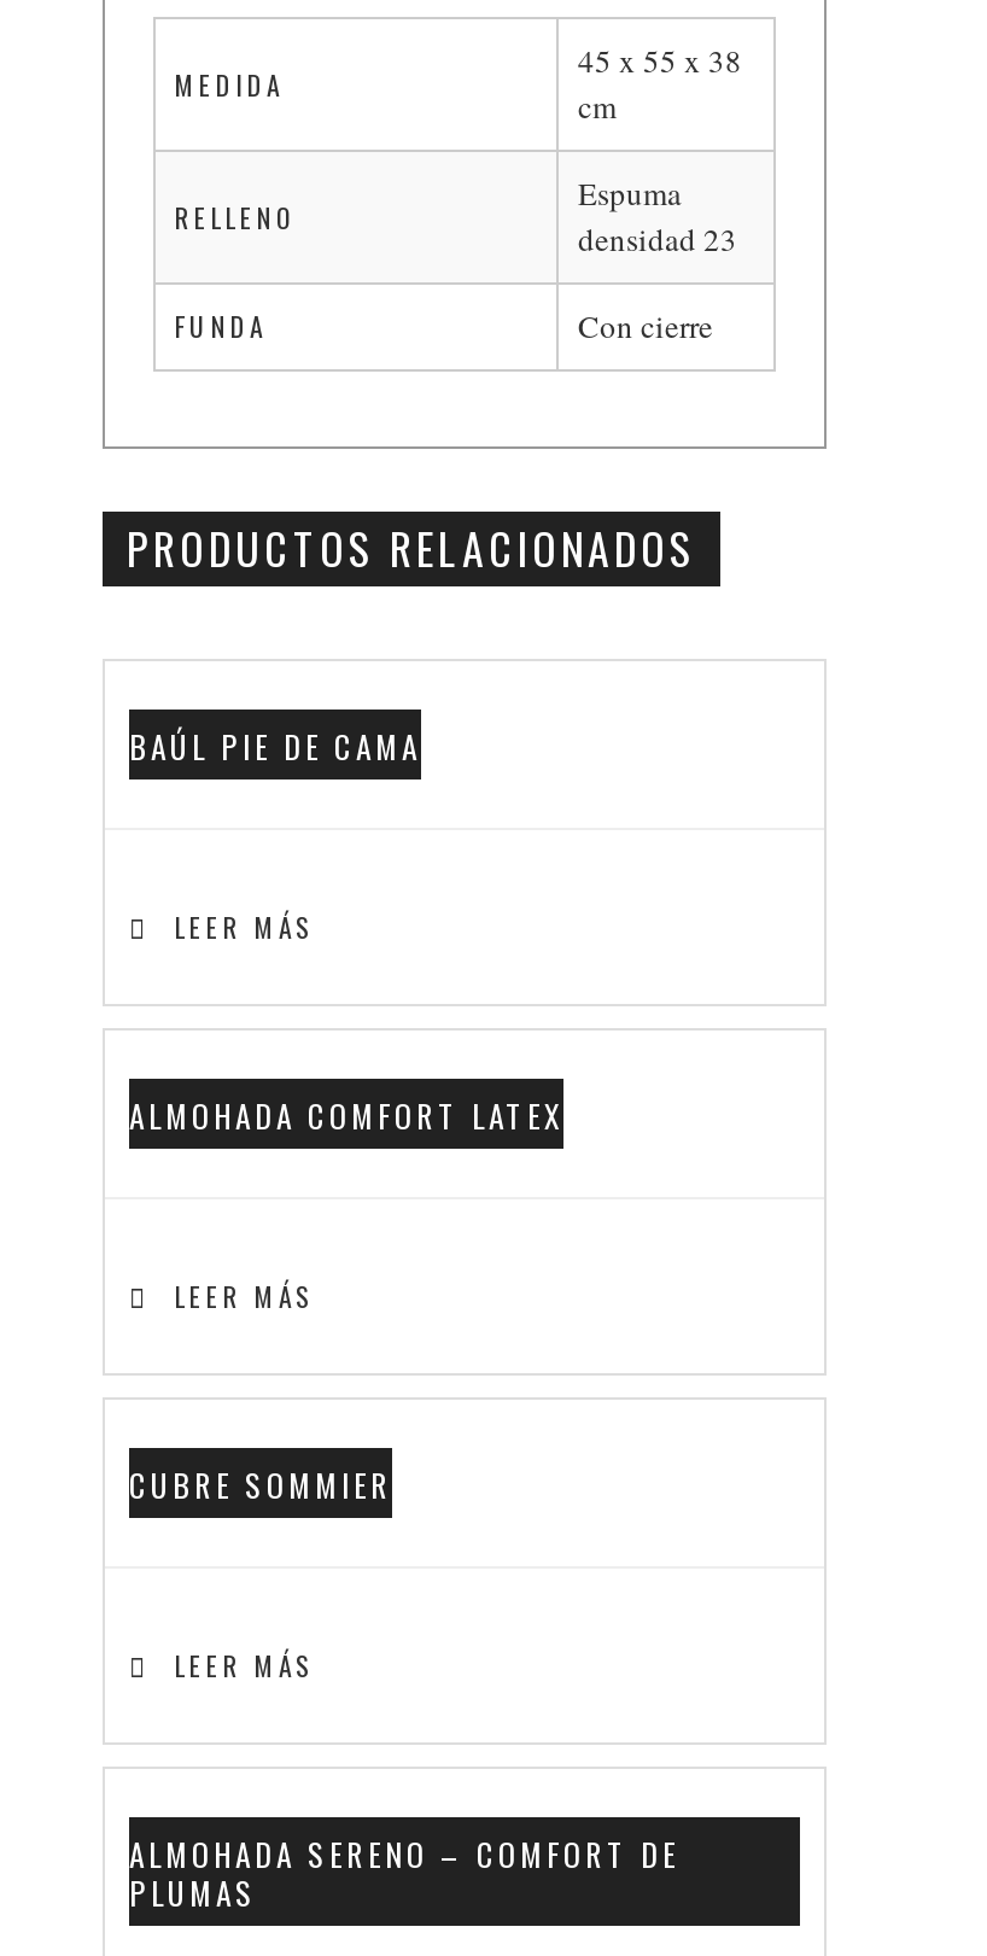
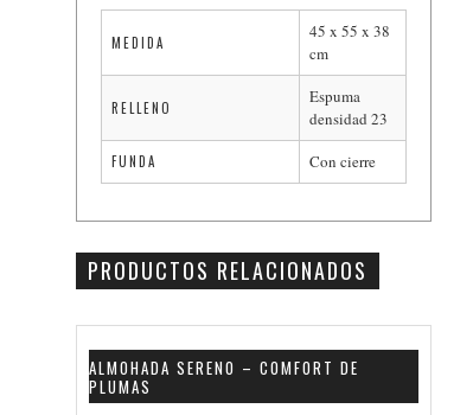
- BAÚL PIE DE CAMA

- LEER MÁS

- ALMOHADA COMFORT LATEX

- LEER MÁS

- CUBRE SOMMIER

- LEER MÁS
